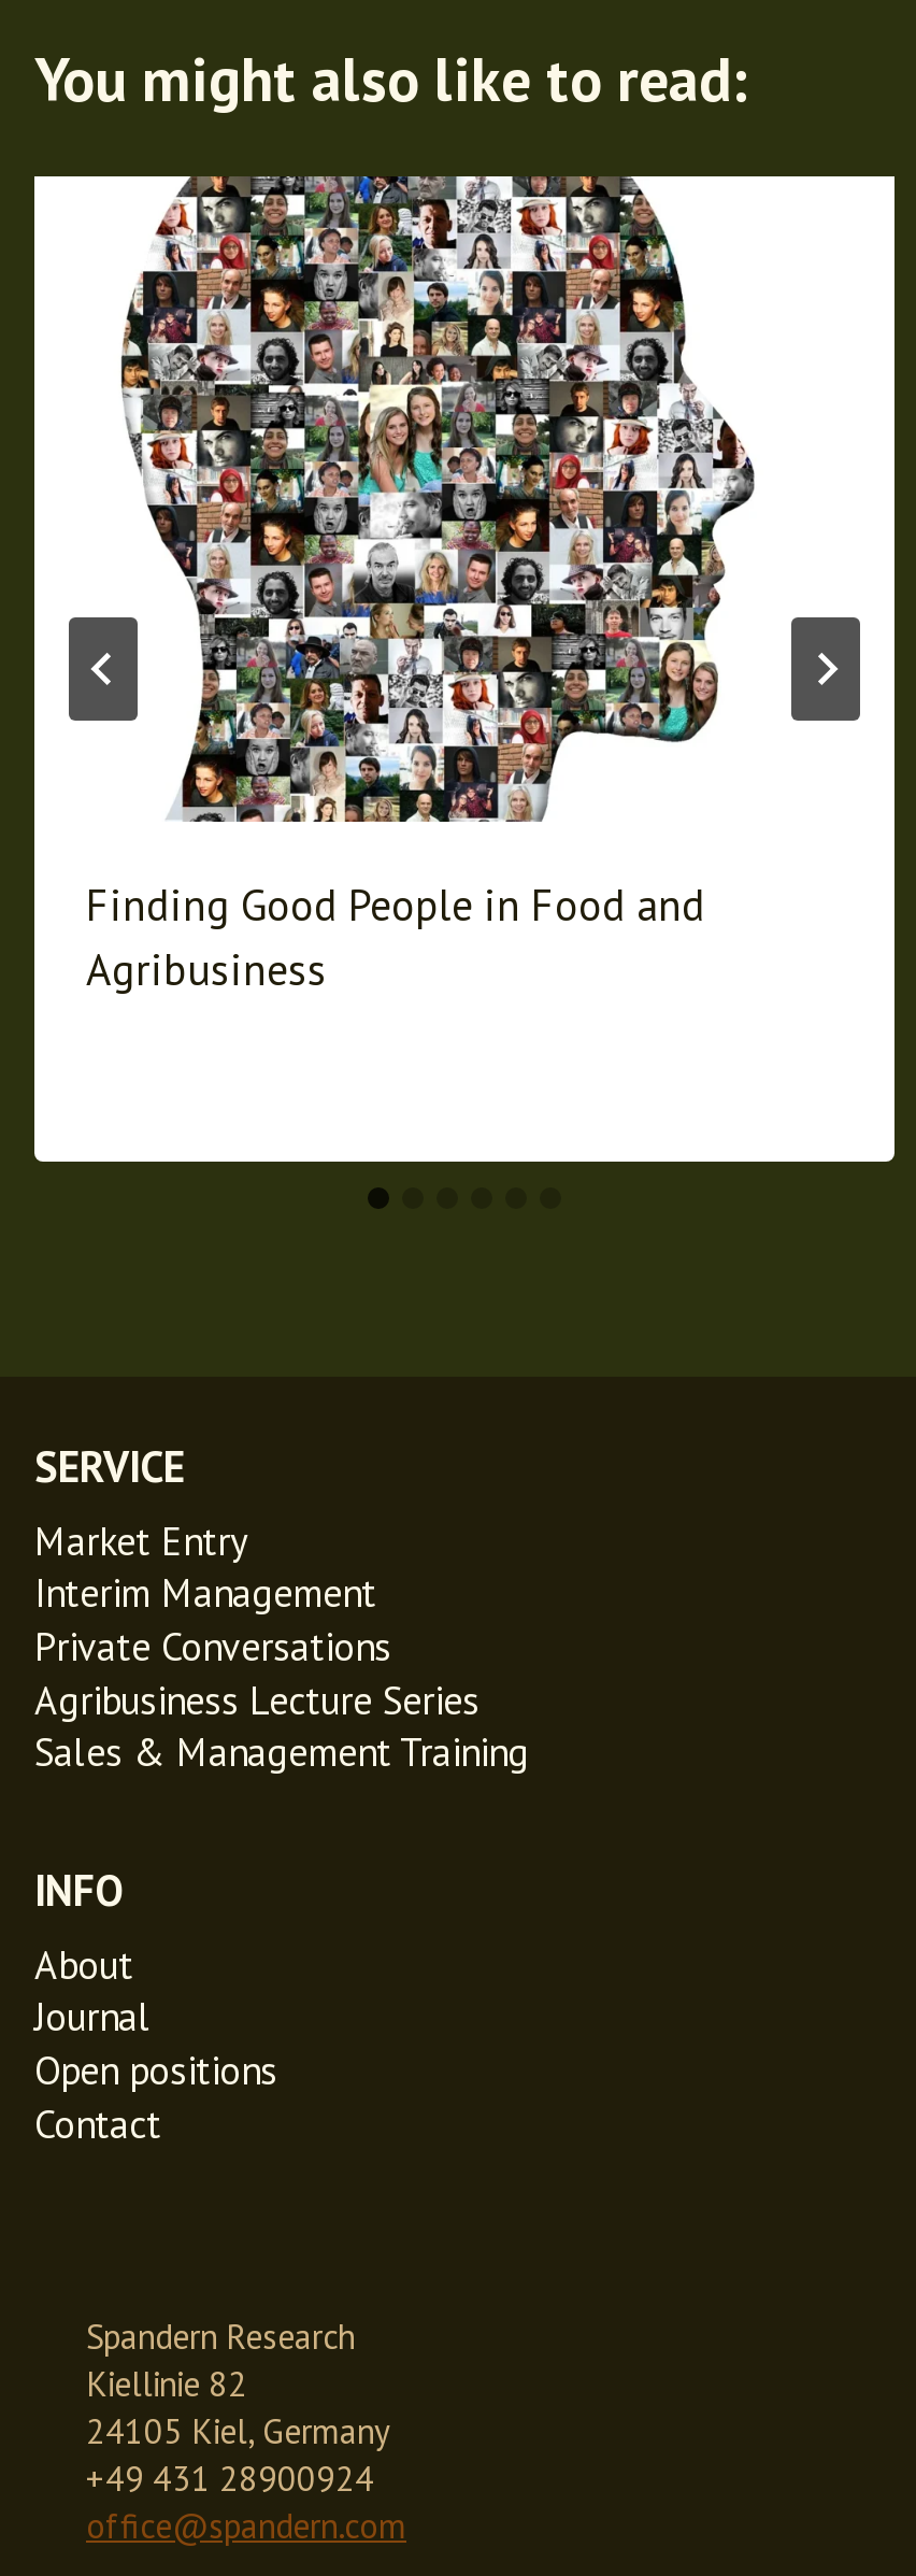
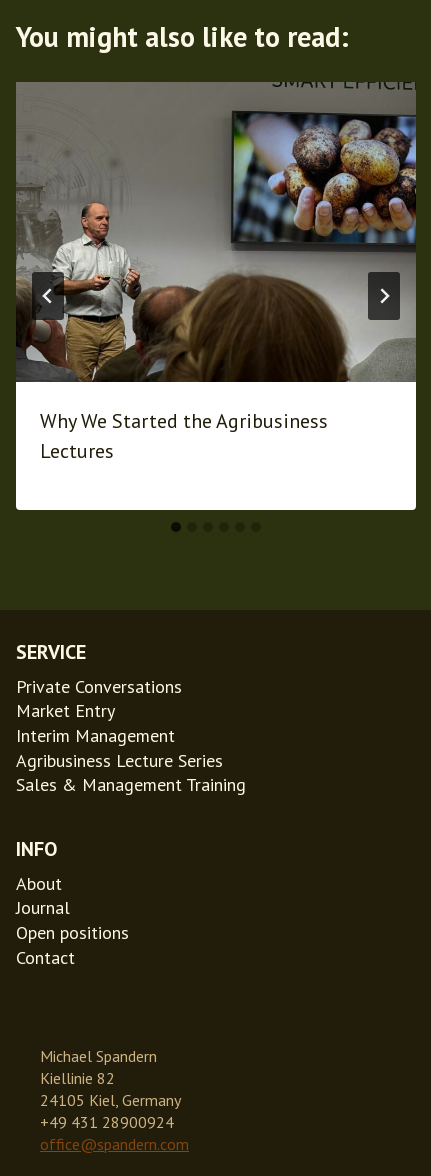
- [image]
- Finding Good People in Food and
- Agribusiness
+ [image]
+ Why We Started the Agribusiness
+ Lectures

moved up: Private Conversations

- Spandern Research
+ Michael Spandern
